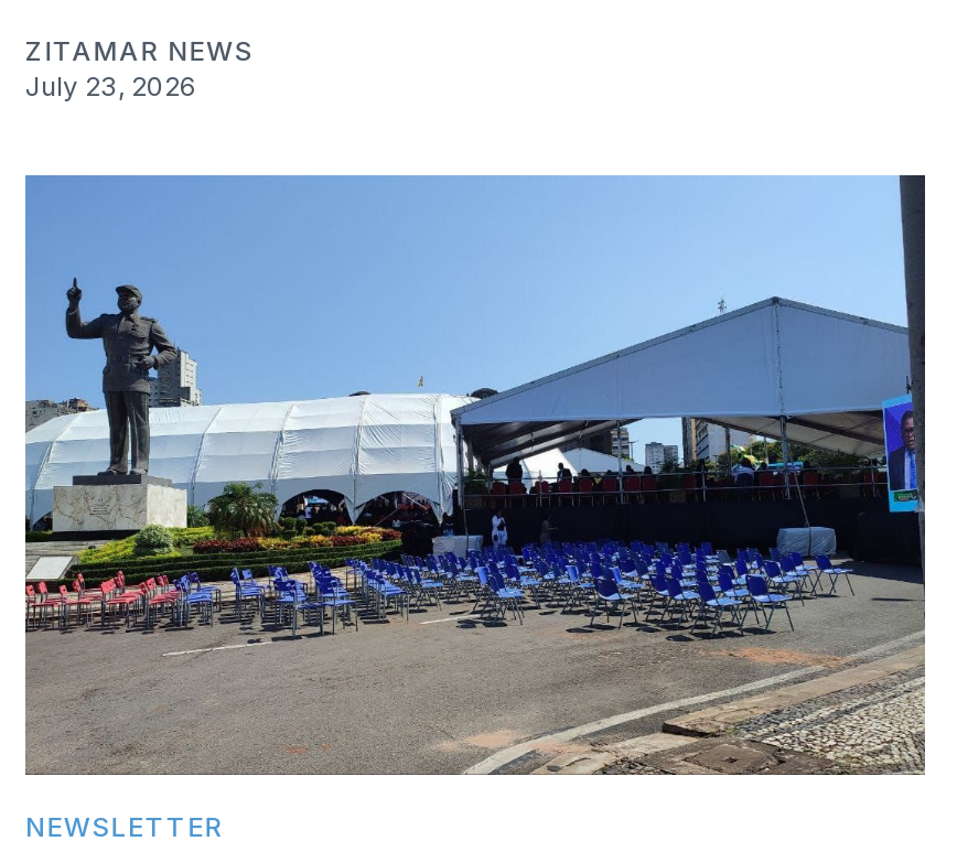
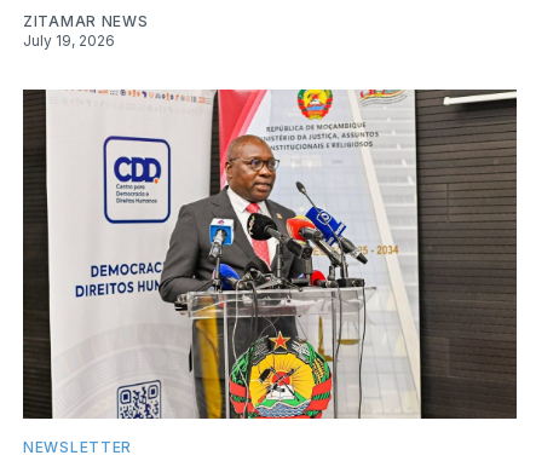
- July 23, 2026
+ July 19, 2026

- [image]
+ [image]
